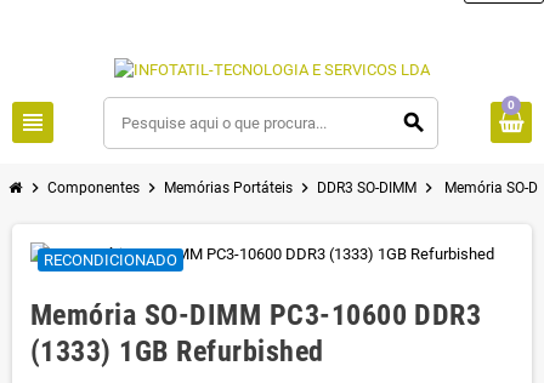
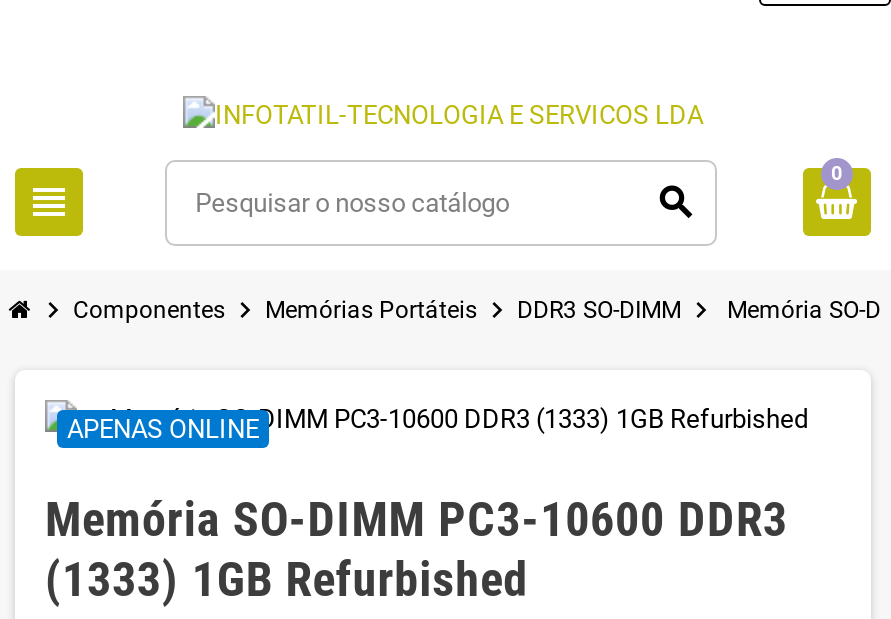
- RECONDICIONADO
+ APENAS ONLINE
